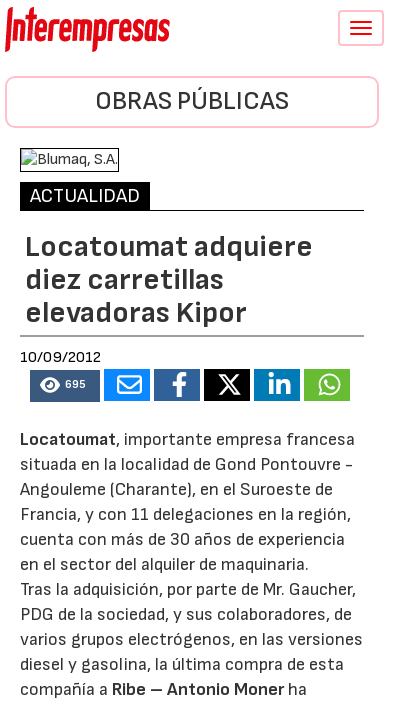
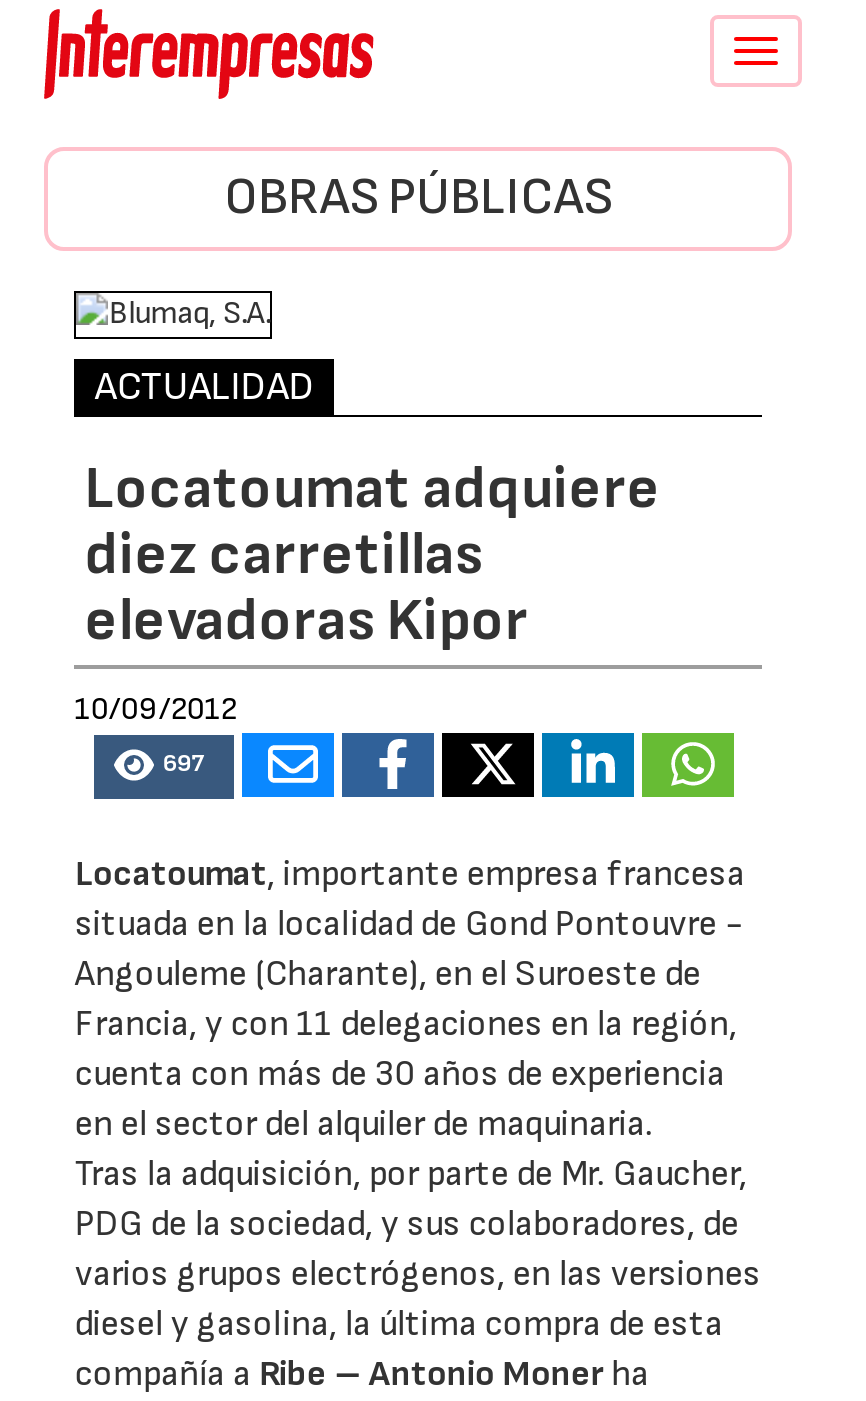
- 695
+ 697
